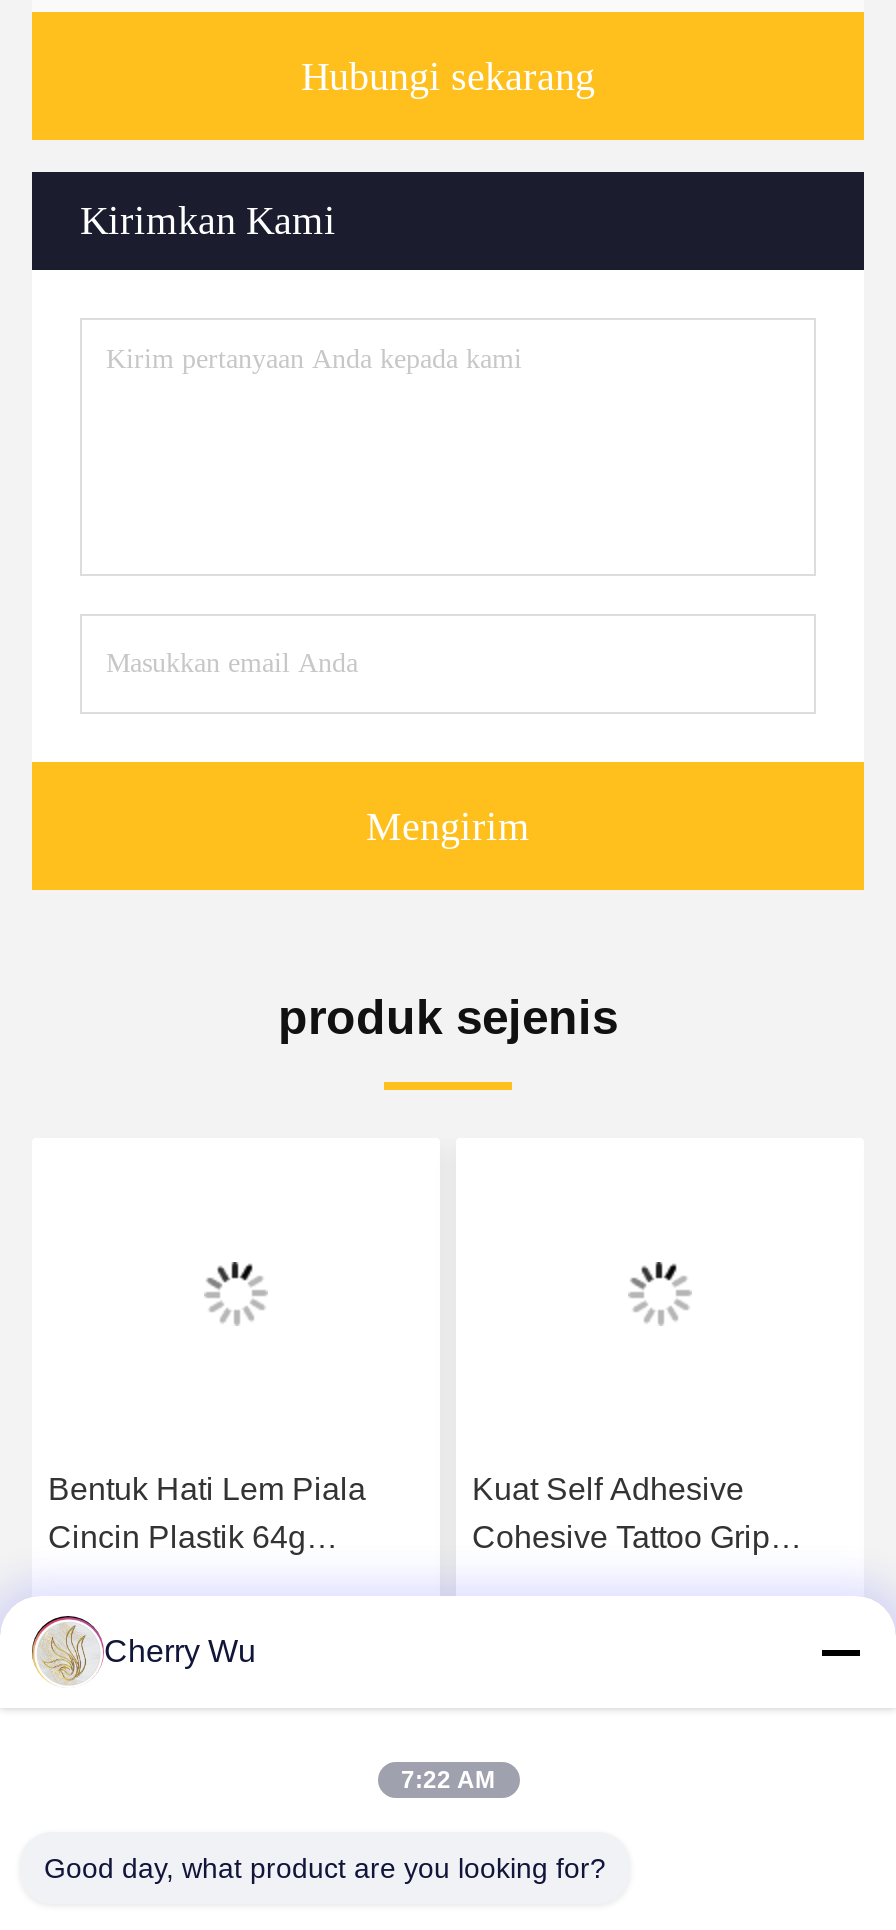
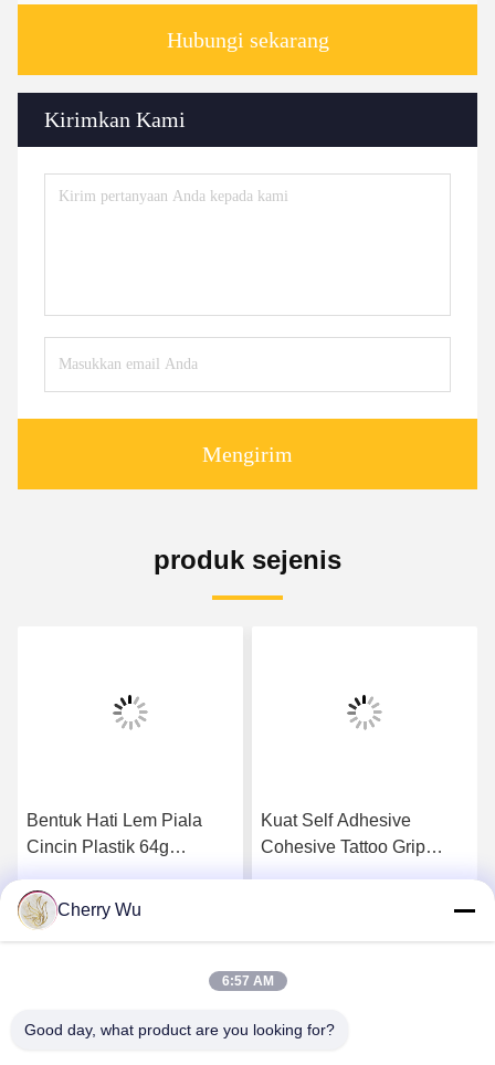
- 7:22 AM
+ 6:57 AM
